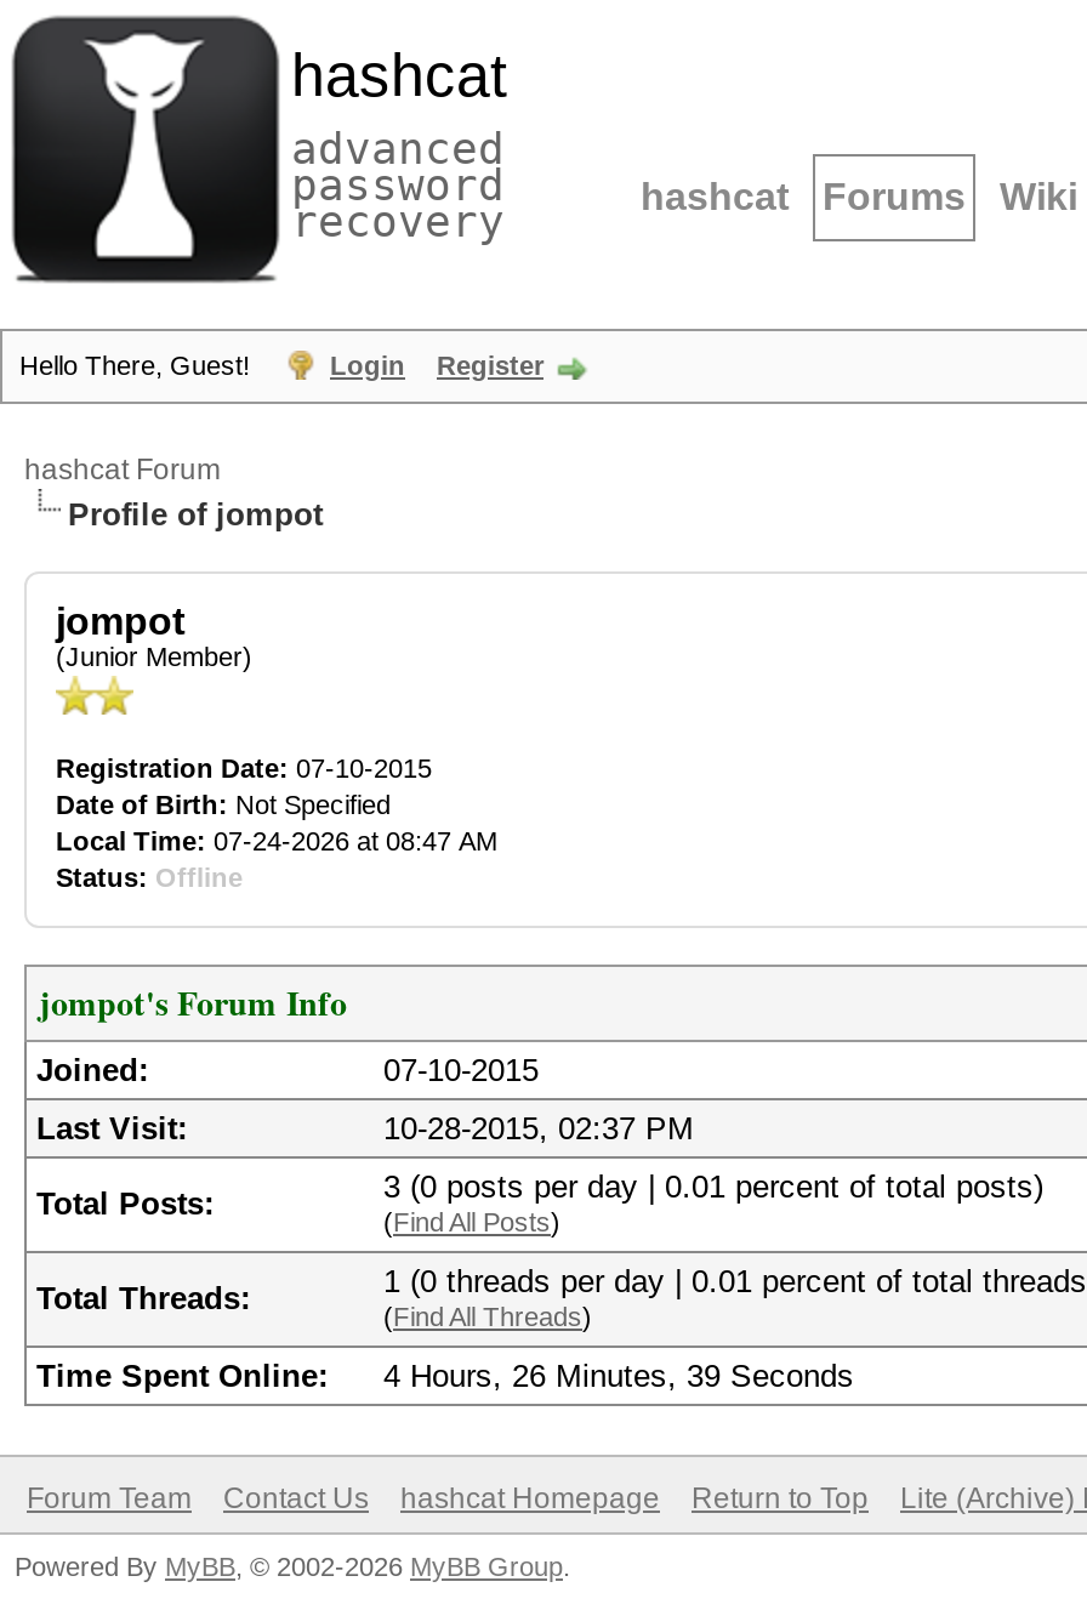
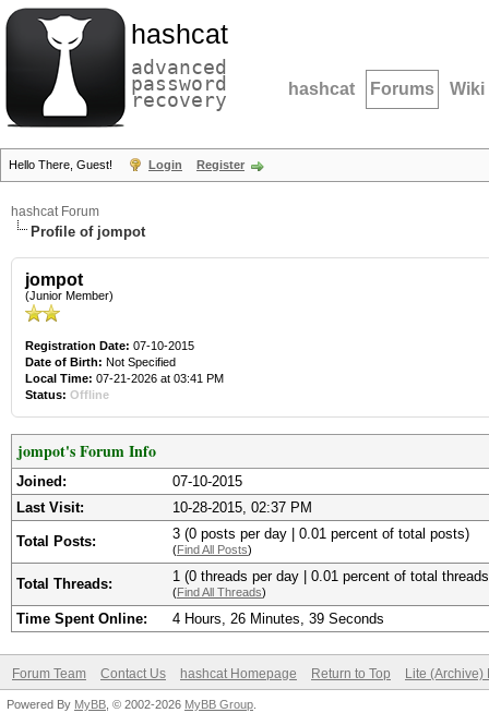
- Local Time: 07-24-2026 at 08:47 AM
+ Local Time: 07-21-2026 at 03:41 PM
